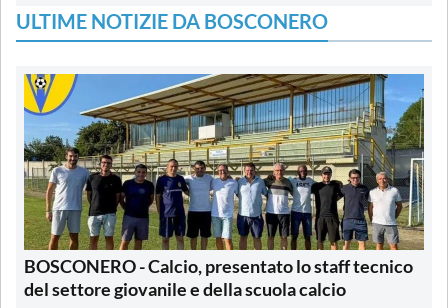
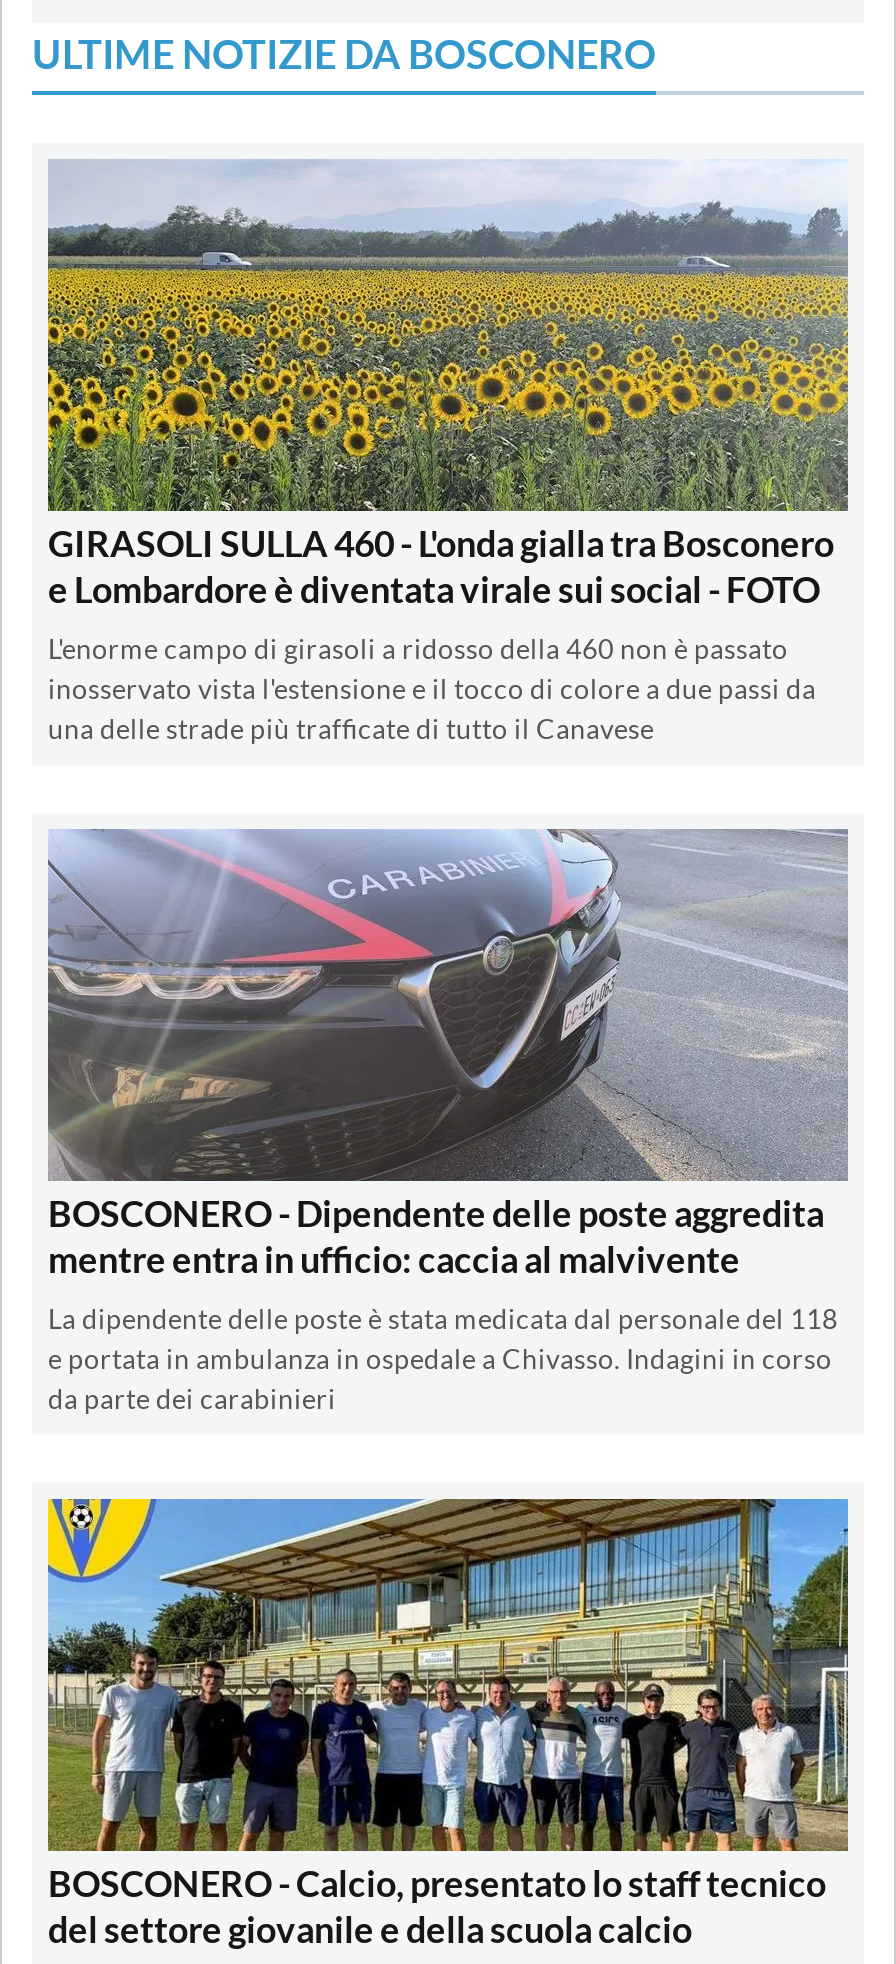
+ [image]
+ GIRASOLI SULLA 460 - L'onda gialla tra Bosconero
+ e Lombardore è diventata virale sui social - FOTO
+ L'enorme campo di girasoli a ridosso della 460 non è passato
+ inosservato vista l'estensione e il tocco di colore a due passi da
+ una delle strade più trafficate di tutto il Canavese

+ [image]
+ BOSCONERO - Dipendente delle poste aggredita
+ mentre entra in ufficio: caccia al malvivente
+ La dipendente delle poste è stata medicata dal personale del 118
+ e portata in ambulanza in ospedale a Chivasso. Indagini in corso
+ da parte dei carabinieri
